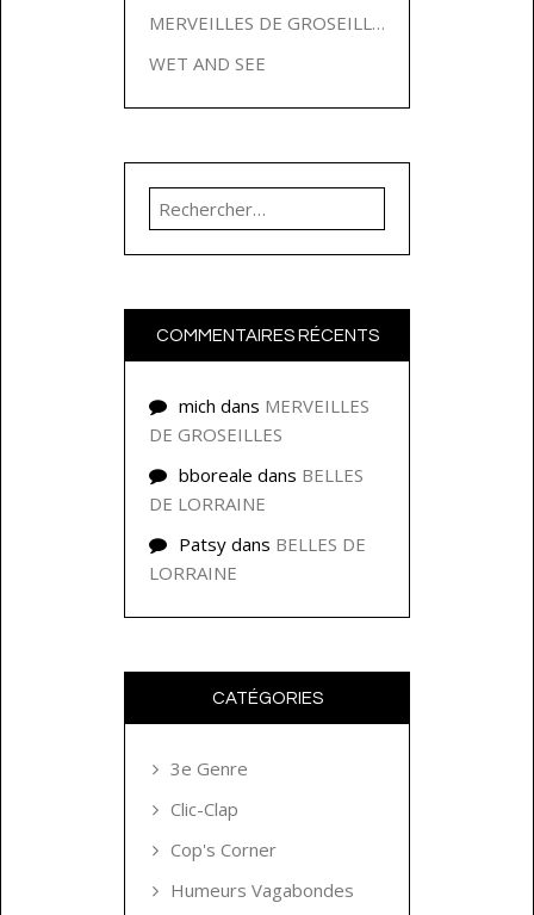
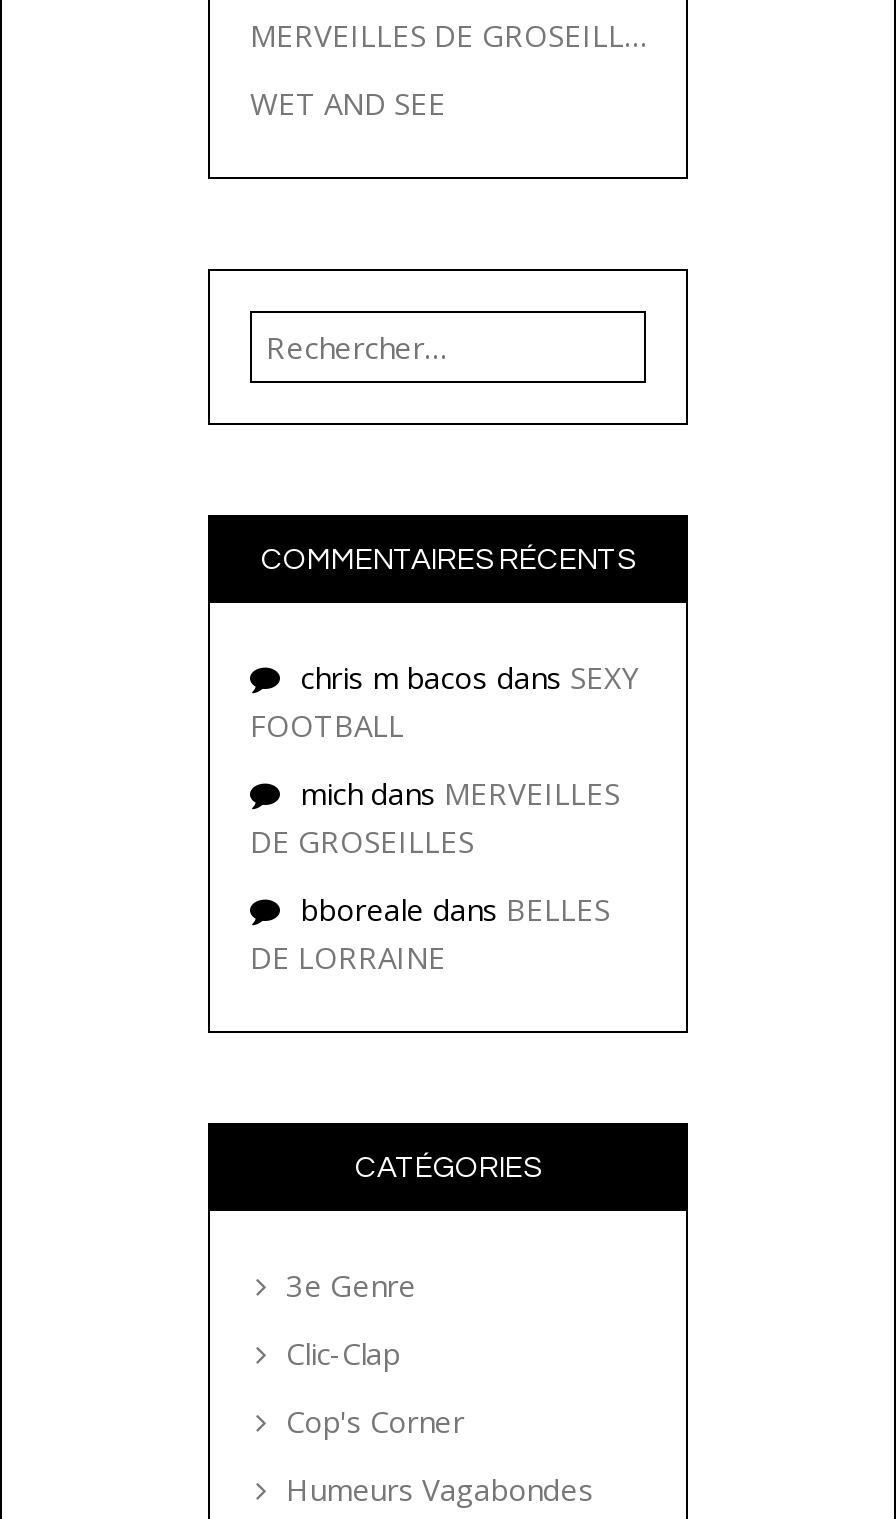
+ chris m bacos dans SEXY
+ FOOTBALL

moved down: mich dans MERVEILLES | DE GROSEILLES | bboreale dans BELLES | DE LORRAINE

- Patsy dans BELLES DE
- LORRAINE
